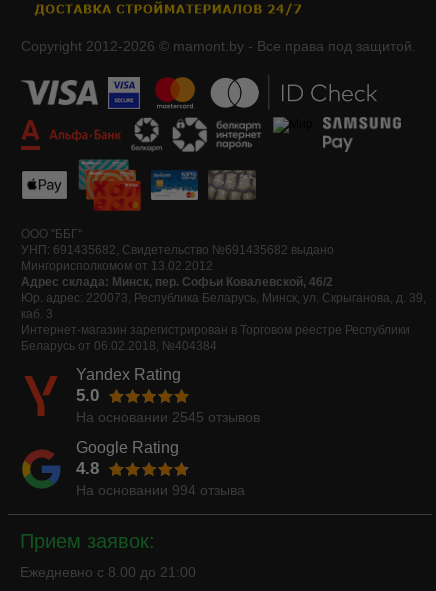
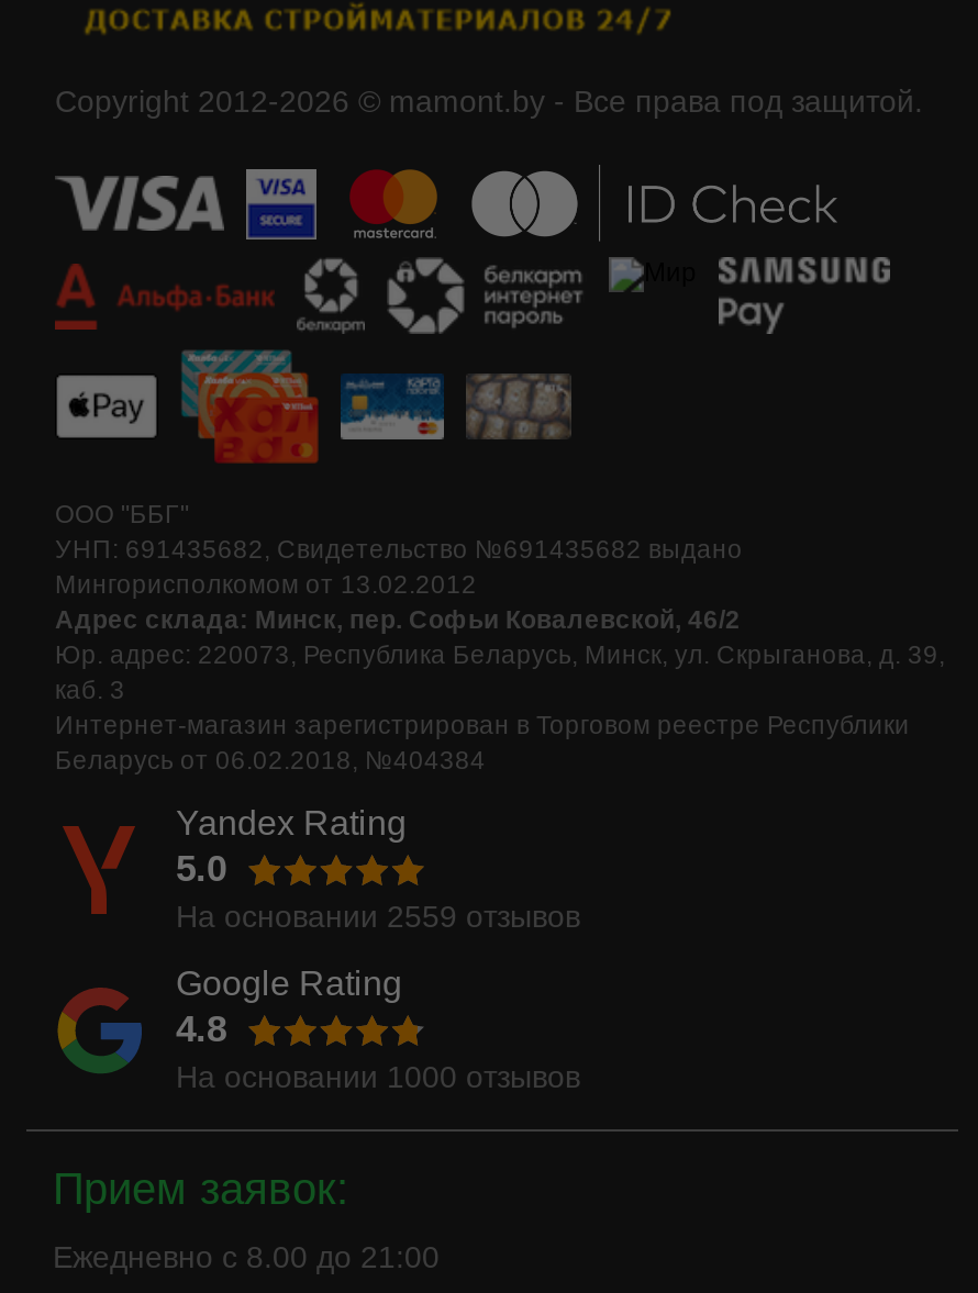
- На основании 2545 отзывов
+ На основании 2559 отзывов

- На основании 994 отзыва
+ На основании 1000 отзывов
